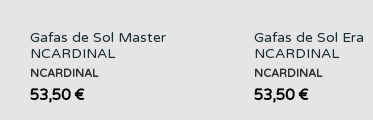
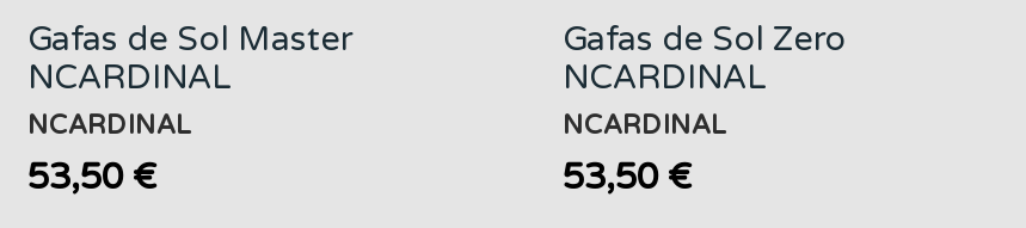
- Gafas de Sol Era
+ Gafas de Sol Zero
